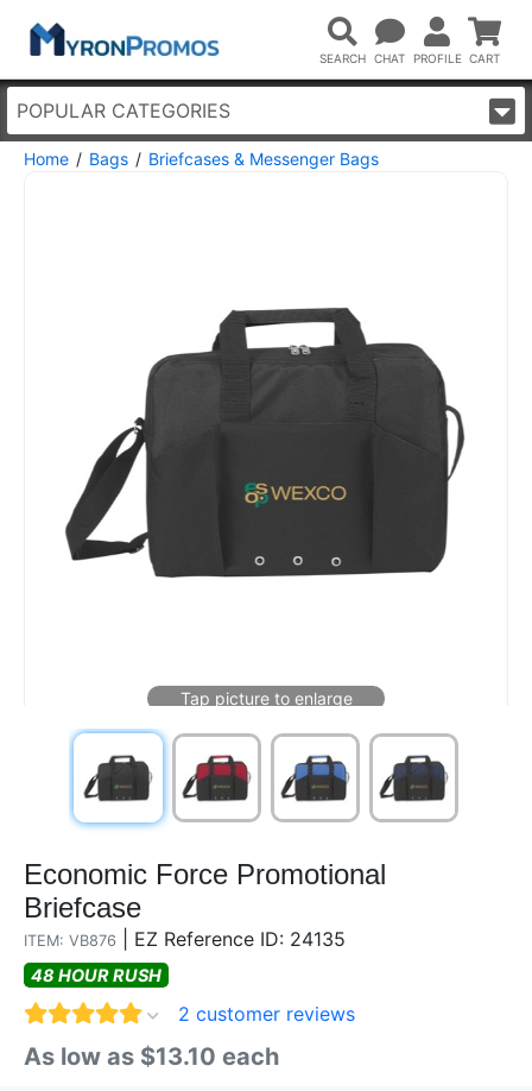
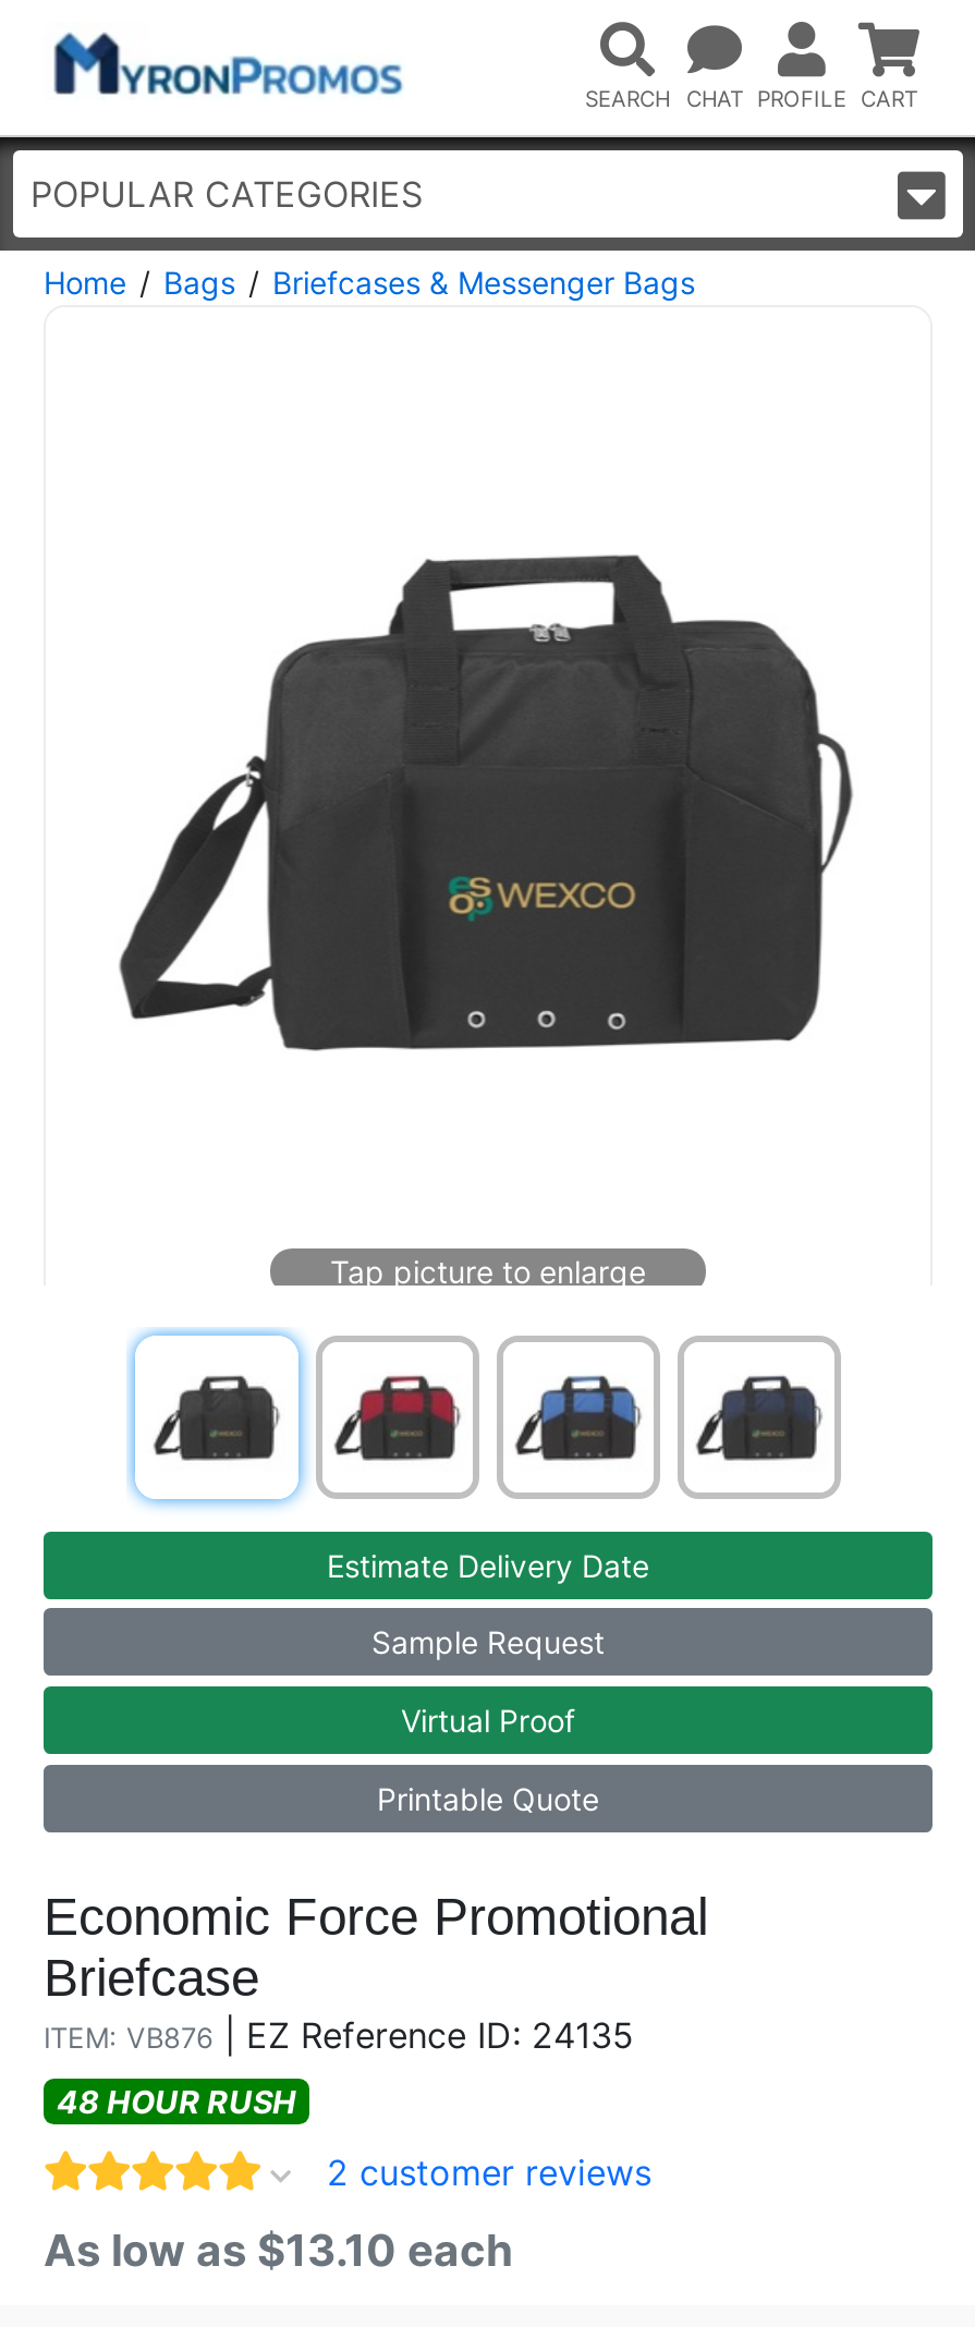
+ [image]
+ Estimate Delivery Date
+ Sample Request
+ Virtual Proof
+ Printable Quote
